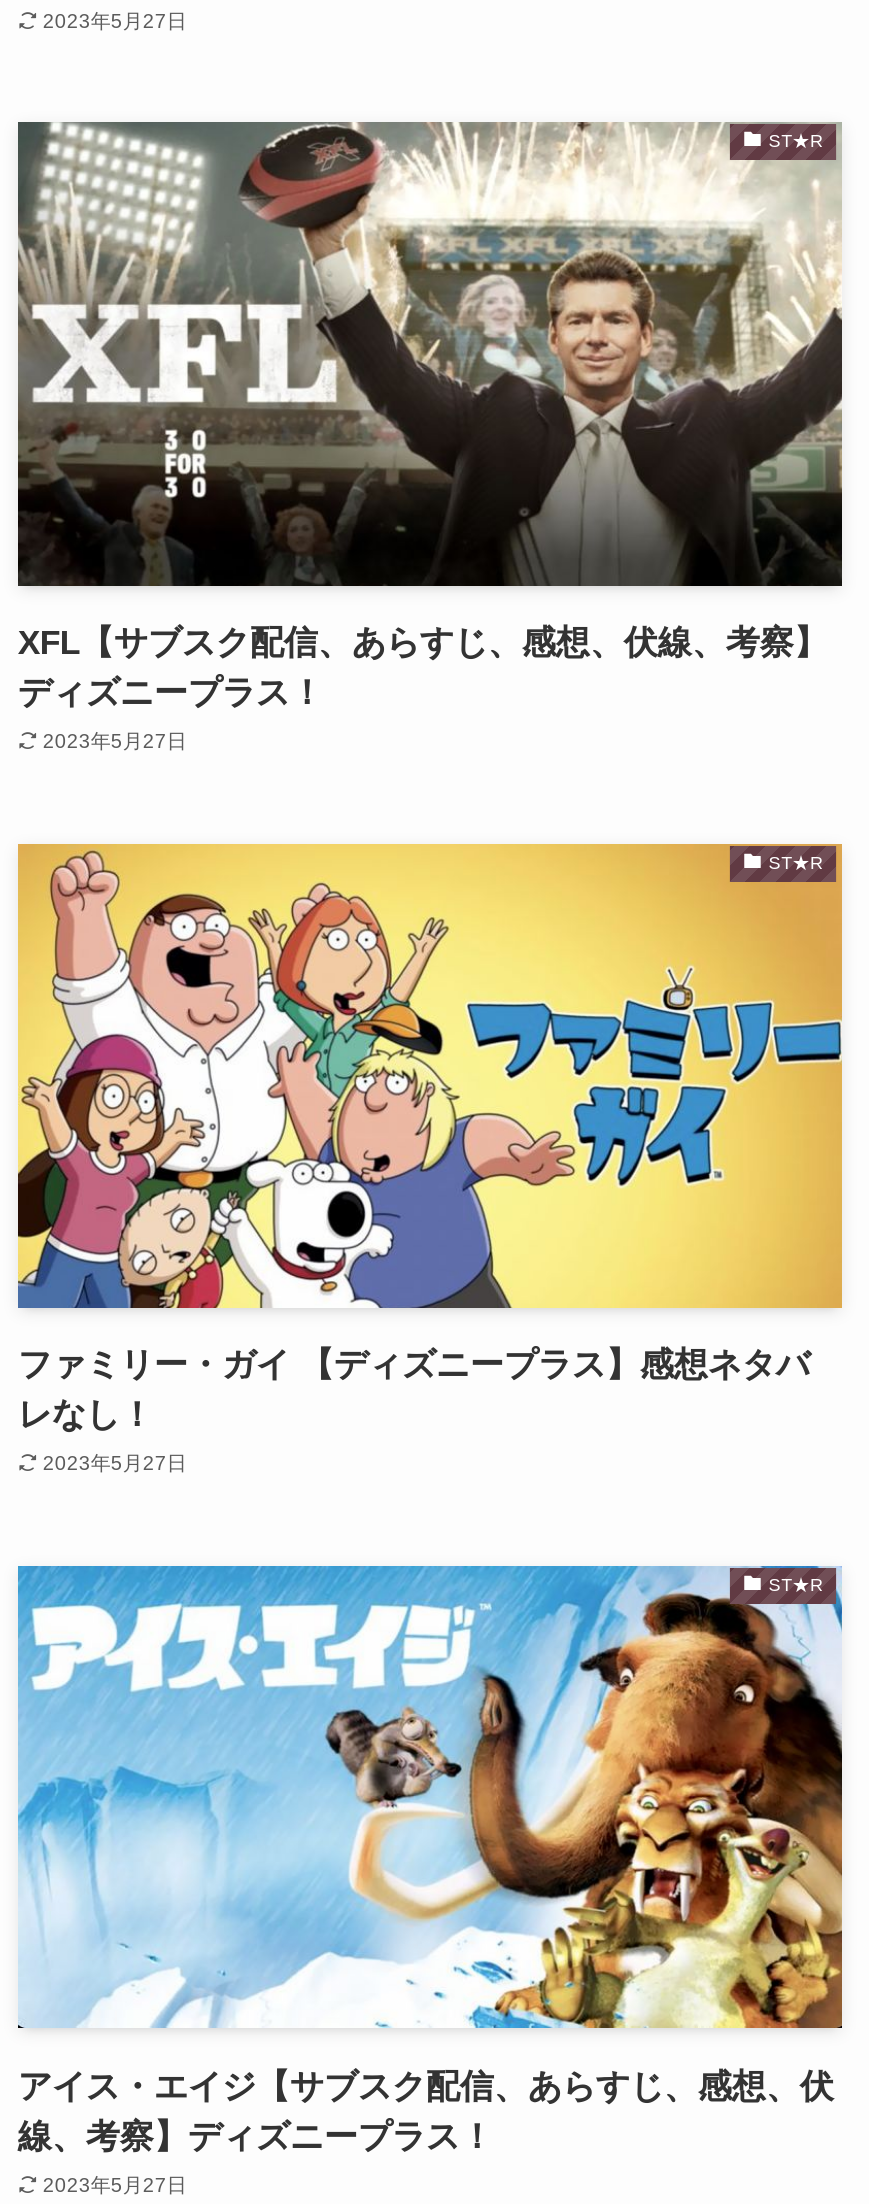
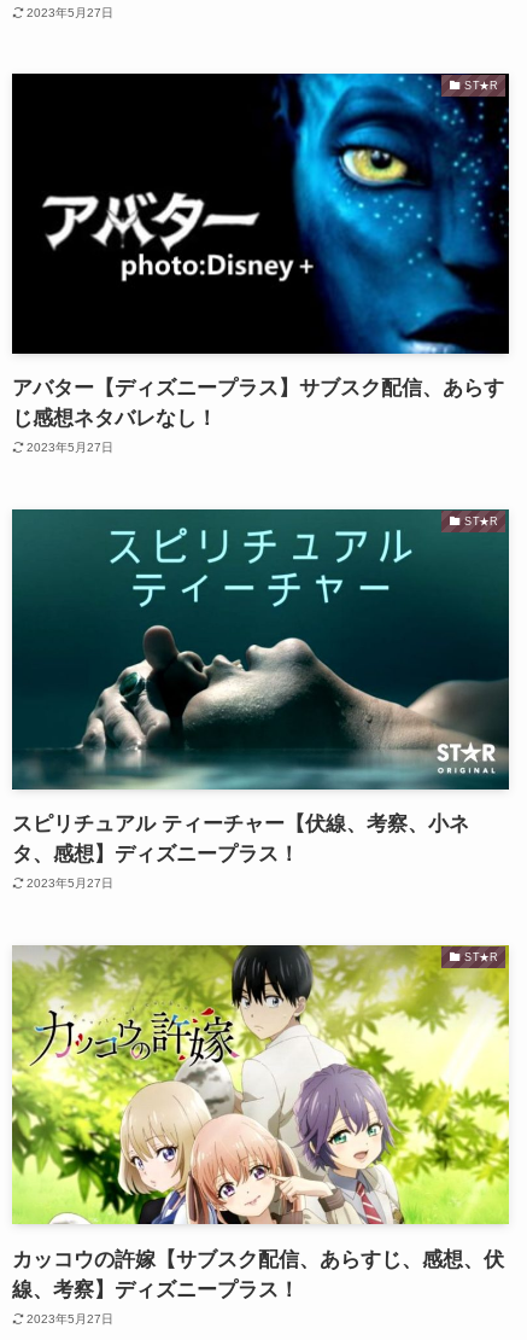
- [image]
- XFL【サブスク配信、あらすじ、感想、伏線、考察】
- ディズニープラス！
+ [image]
+ アバター【ディズニープラス】サブスク配信、あらす
+ じ感想ネタバレなし！

- [image]
- ファミリー・ガイ 【ディズニープラス】感想ネタバ
- レなし！
+ [image]
+ スピリチュアル ティーチャー【伏線、考察、小ネ
+ タ、感想】ディズニープラス！

- [image]
- アイス・エイジ【サブスク配信、あらすじ、感想、伏
+ [image]
+ カッコウの許嫁【サブスク配信、あらすじ、感想、伏
